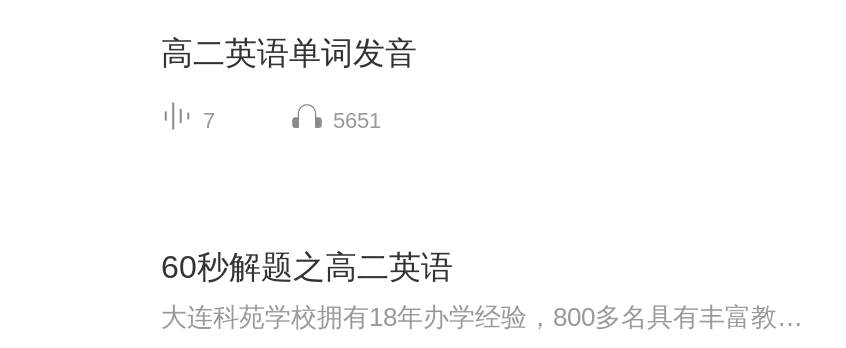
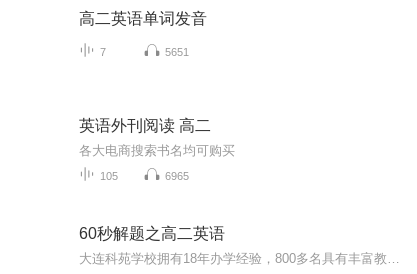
+ 英语外刊阅读 高二
+ 各大电商搜索书名均可购买
+ 105
+ 6965
